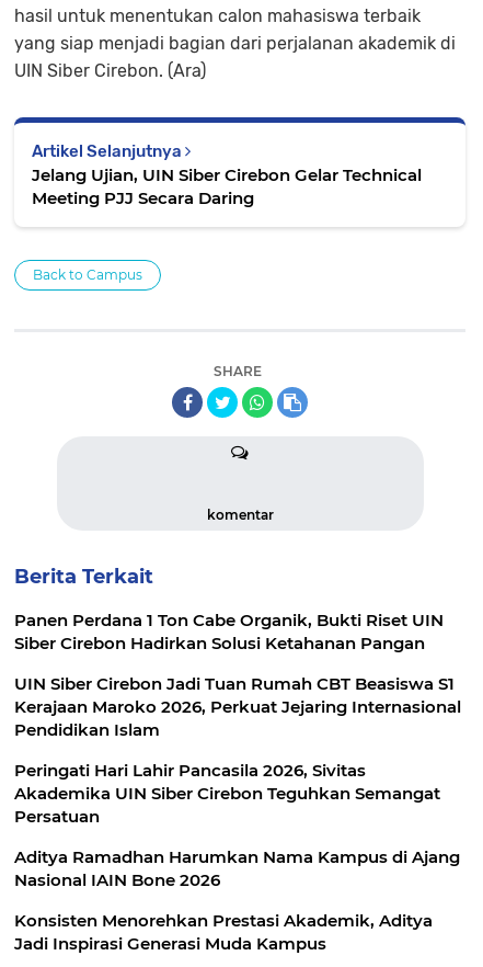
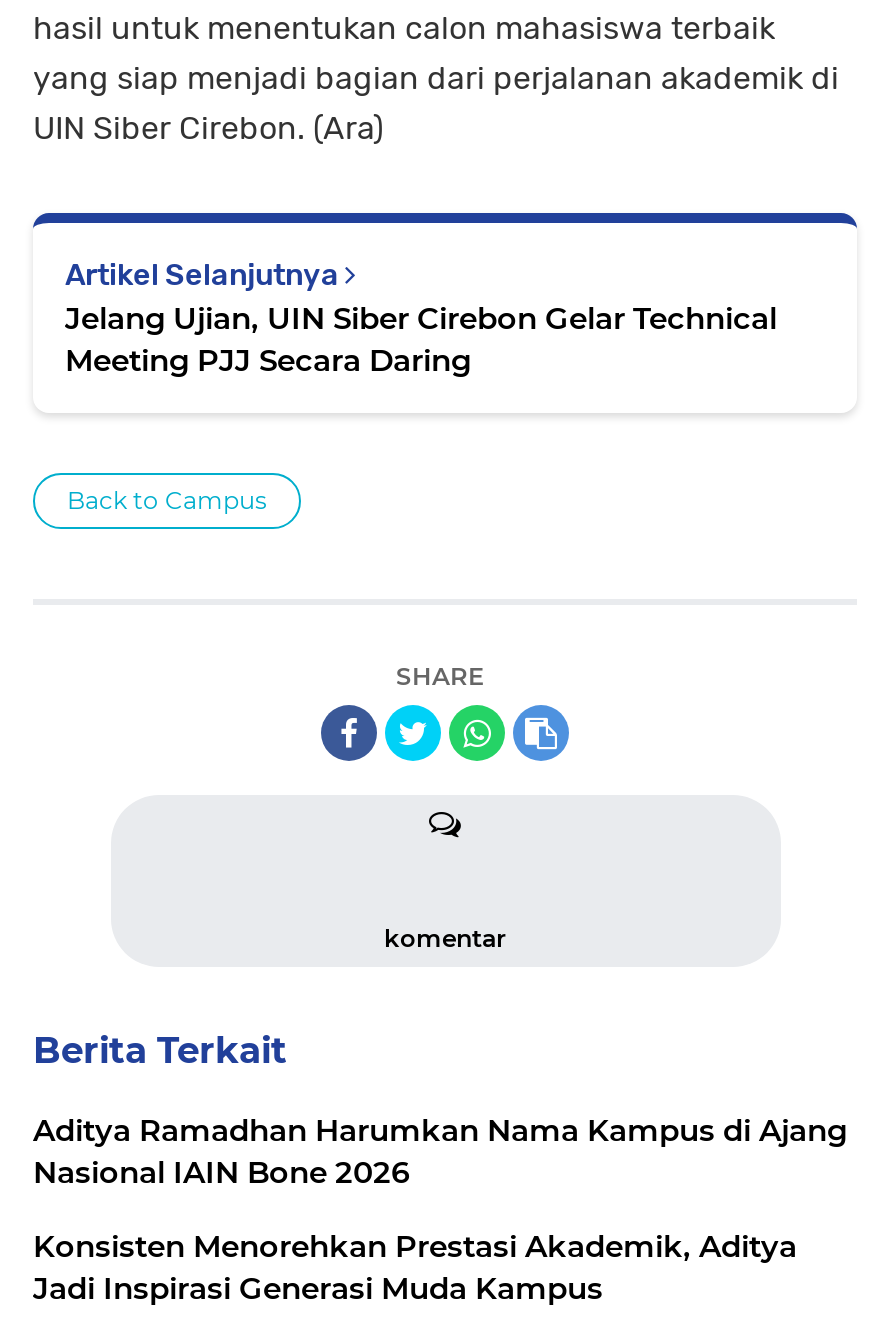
- Panen Perdana 1 Ton Cabe Organik, Bukti Riset UIN
- Siber Cirebon Hadirkan Solusi Ketahanan Pangan
- UIN Siber Cirebon Jadi Tuan Rumah CBT Beasiswa S1
- Kerajaan Maroko 2026, Perkuat Jejaring Internasional
- Pendidikan Islam
- Peringati Hari Lahir Pancasila 2026, Sivitas
- Akademika UIN Siber Cirebon Teguhkan Semangat
- Persatuan
